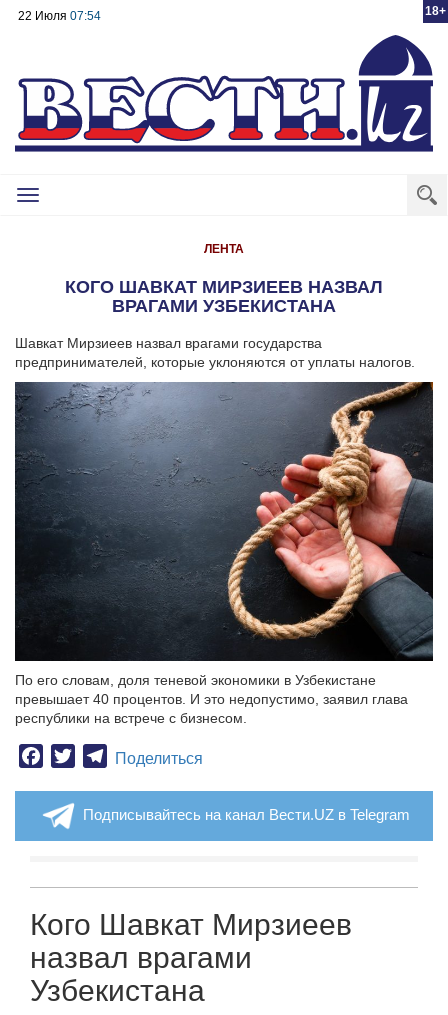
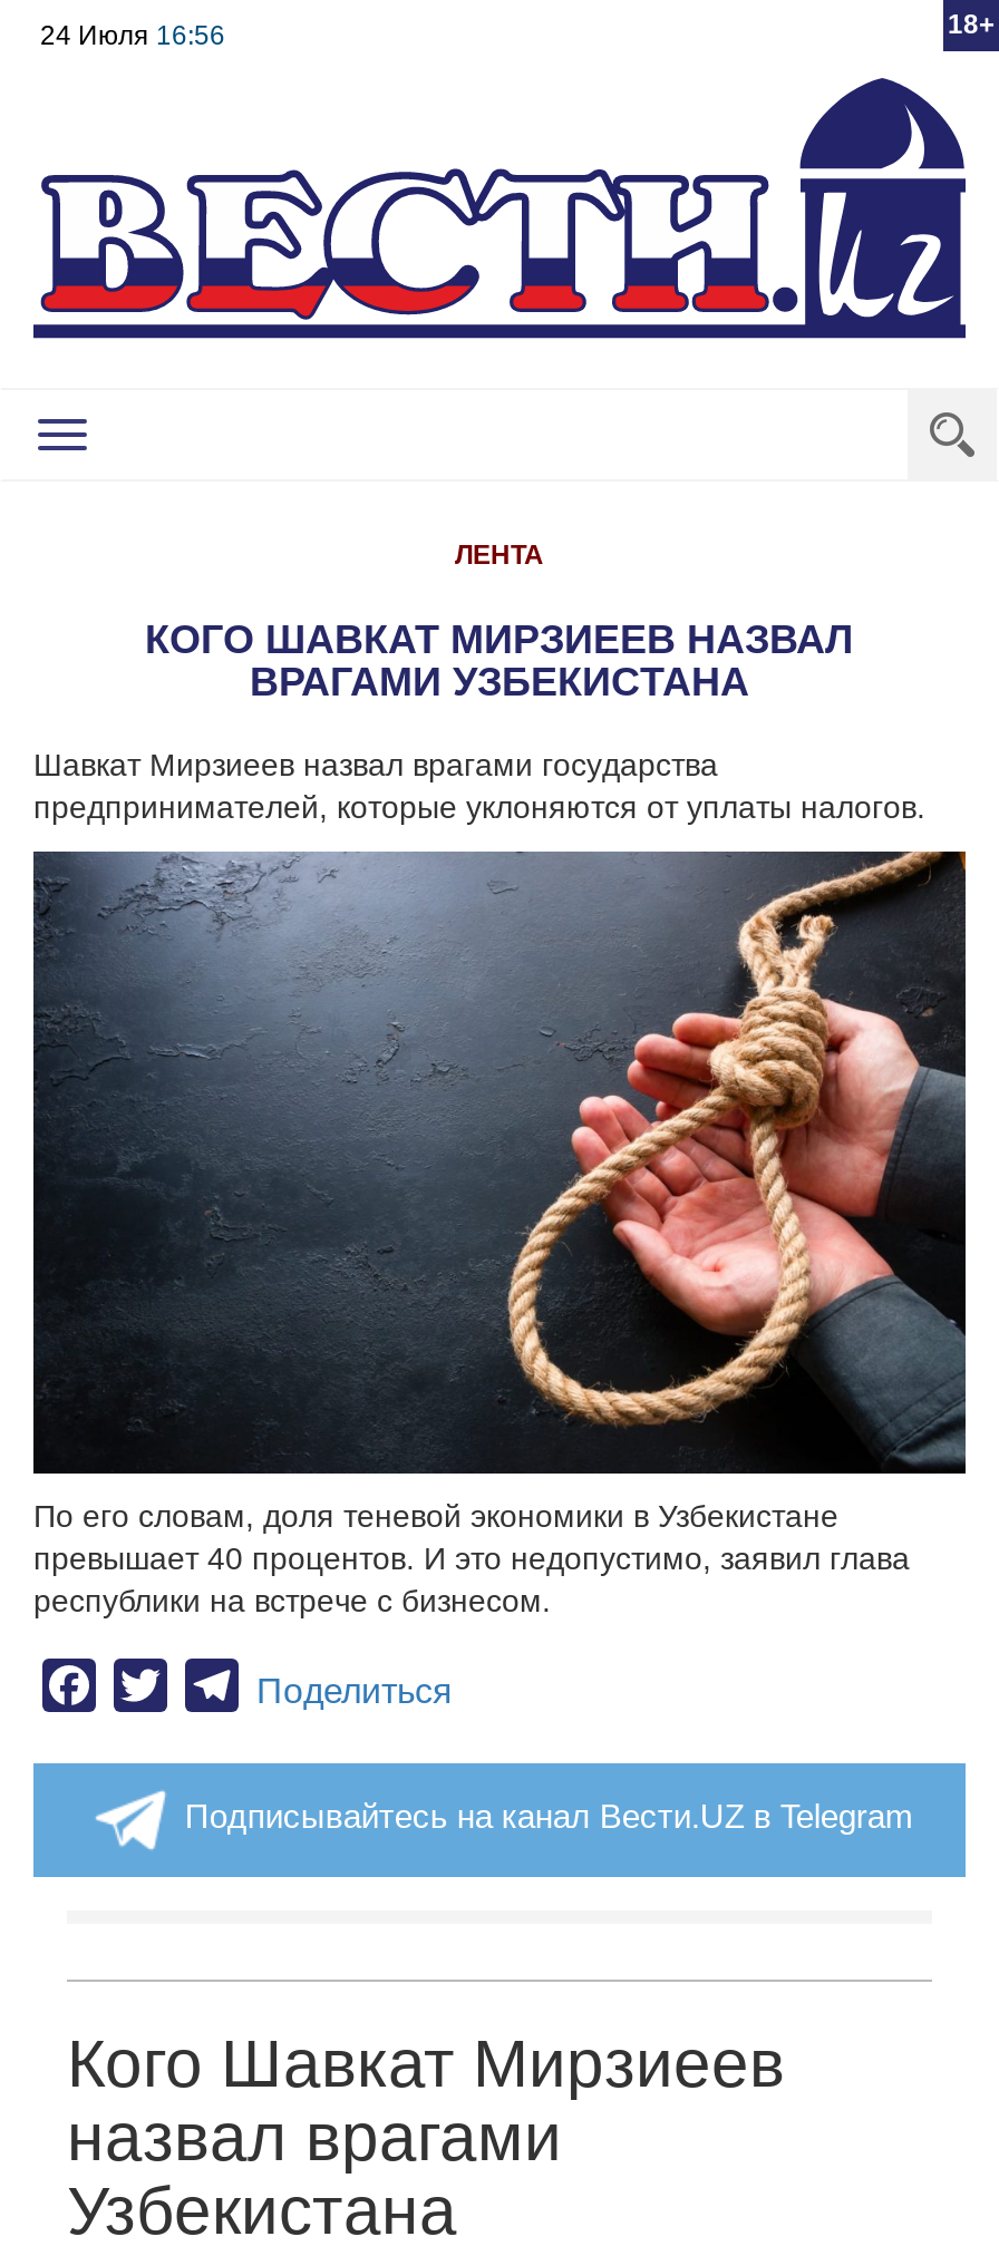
- 22 Июля 07:54
+ 24 Июля 16:56
